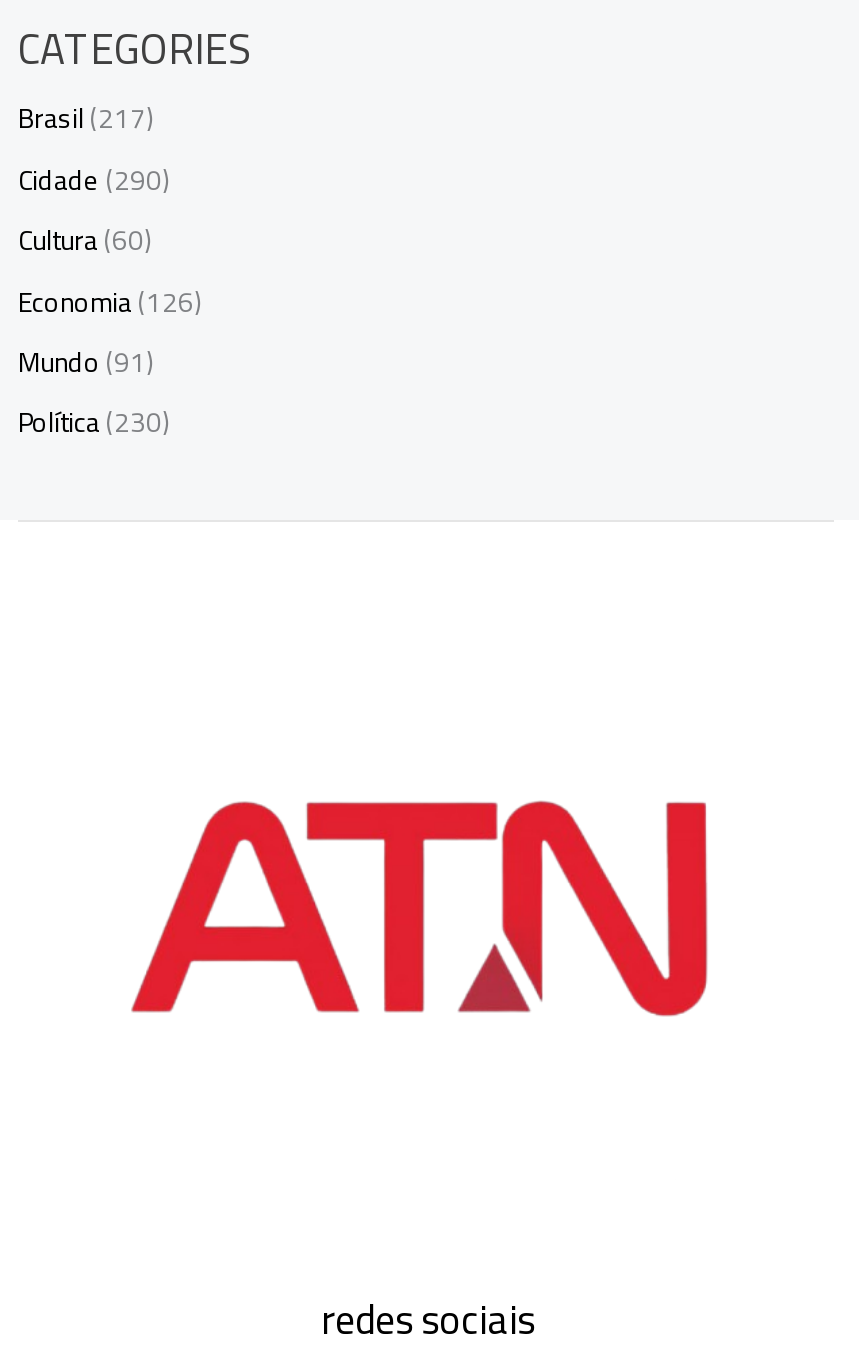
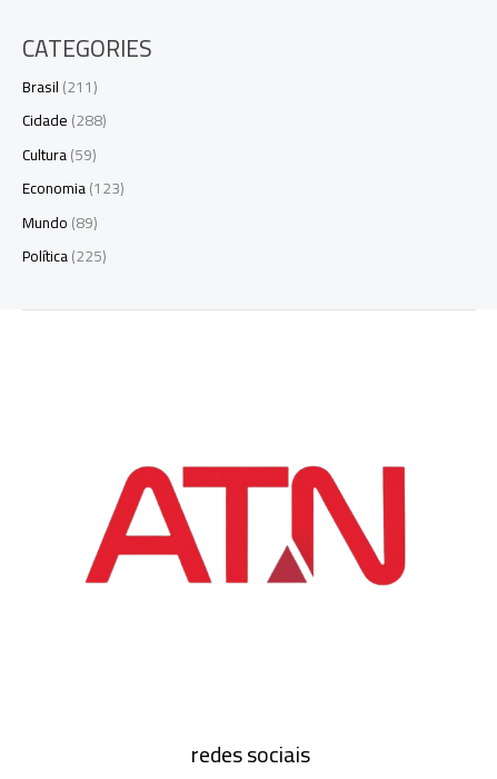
- Brasil (217)
+ Brasil (211)

- Cidade (290)
+ Cidade (288)

- Cultura(60)
+ Cultura(59)

- Economia(126)
+ Economia(123)

- Mundo (91)
+ Mundo (89)

- Política(230)
+ Política(225)
